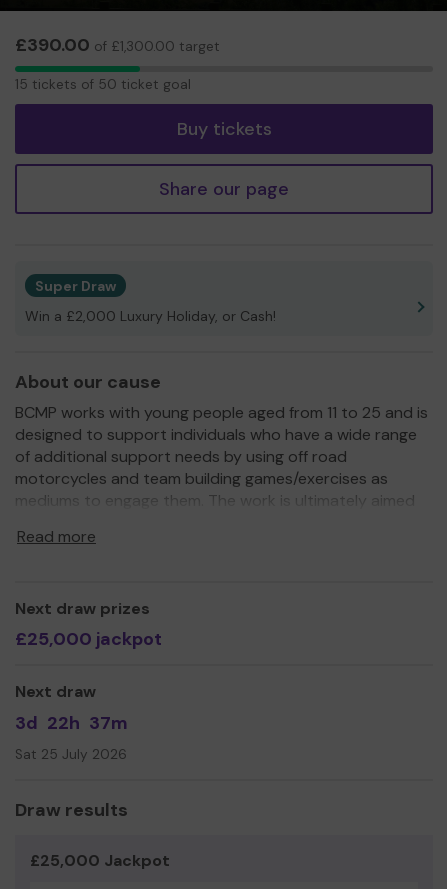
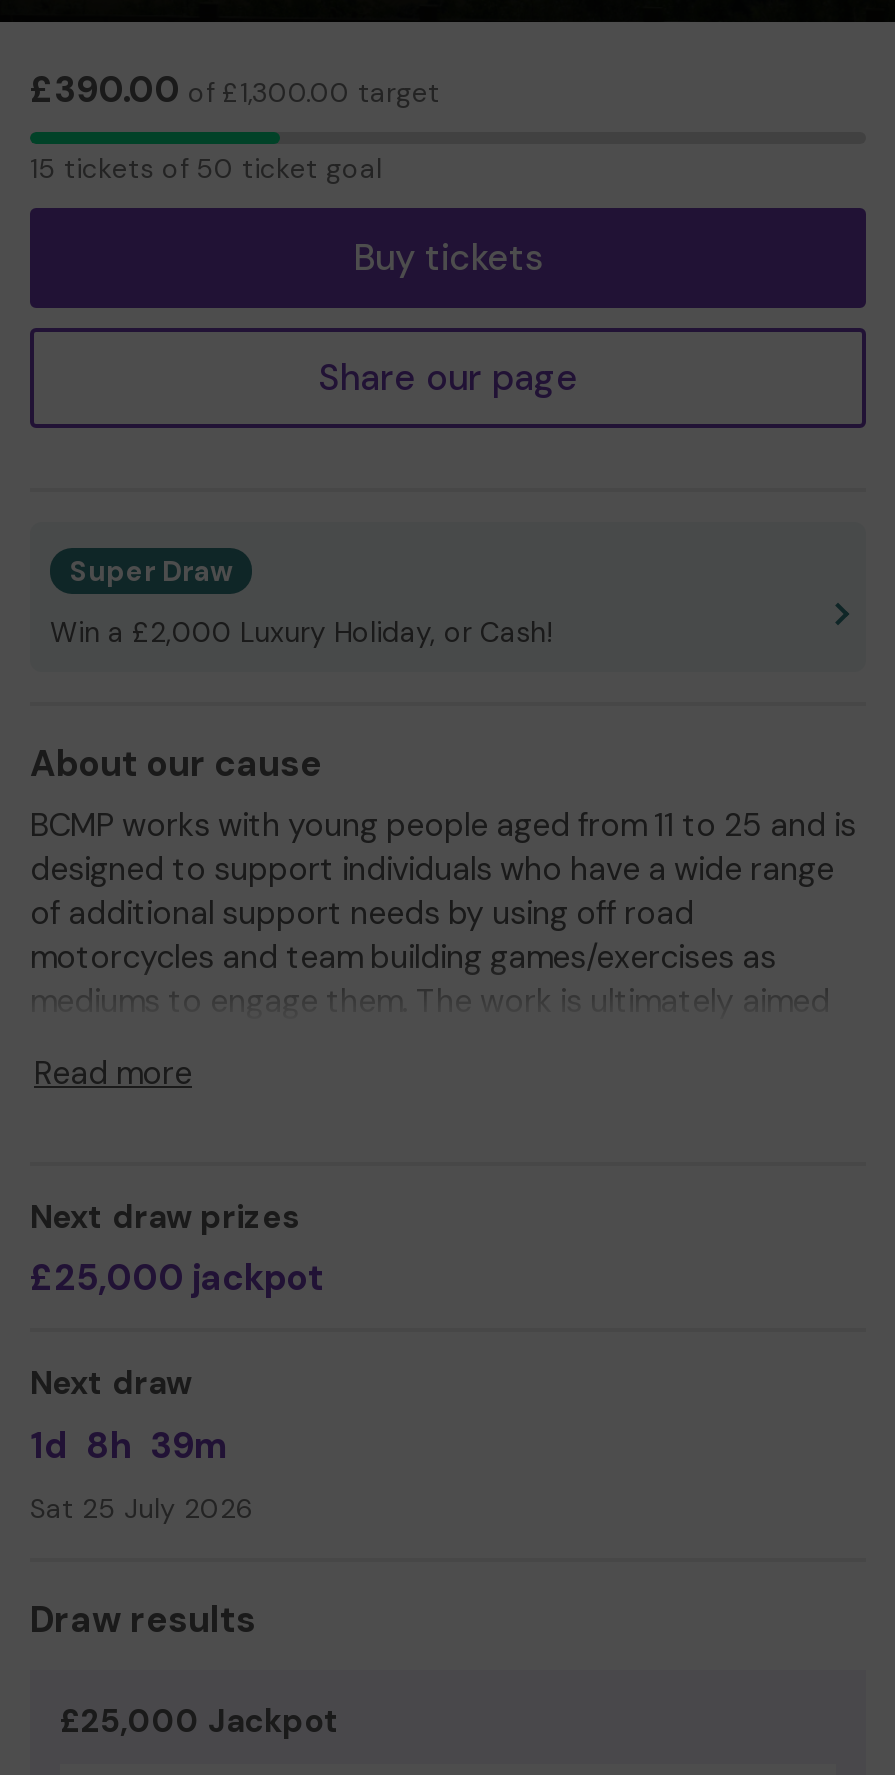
- 3d 22h 37m
+ 1d 8h 39m
